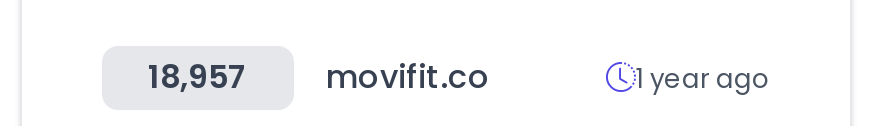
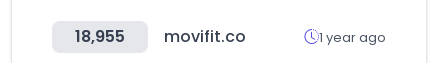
- 18,957 movifit.co
+ 18,955 movifit.co
